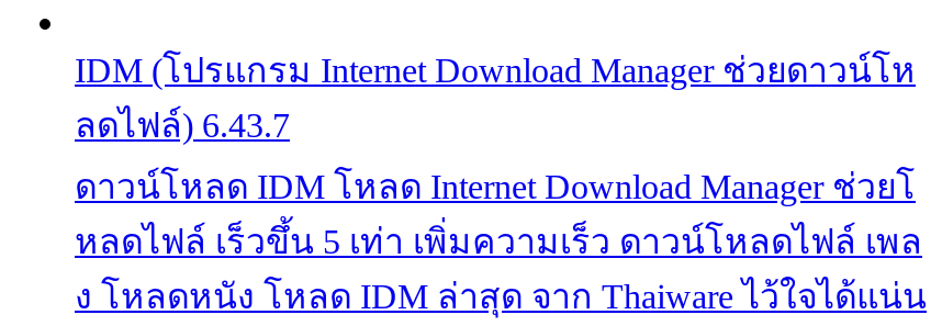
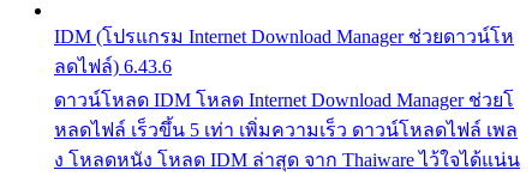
- ลดไฟล์) 6.43.7
+ ลดไฟล์) 6.43.6
